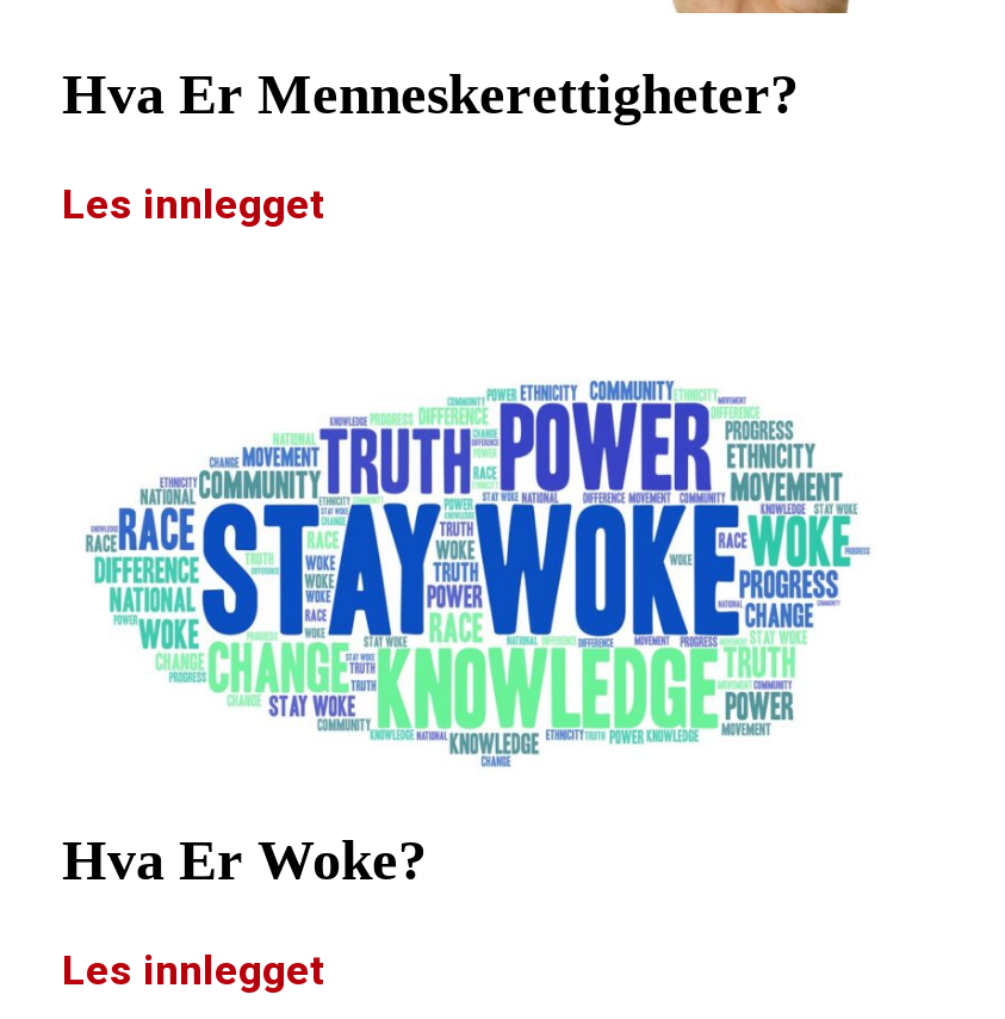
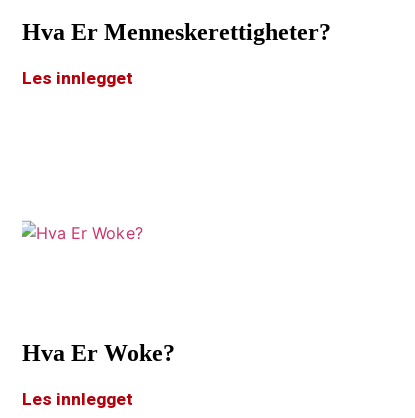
- [image]
